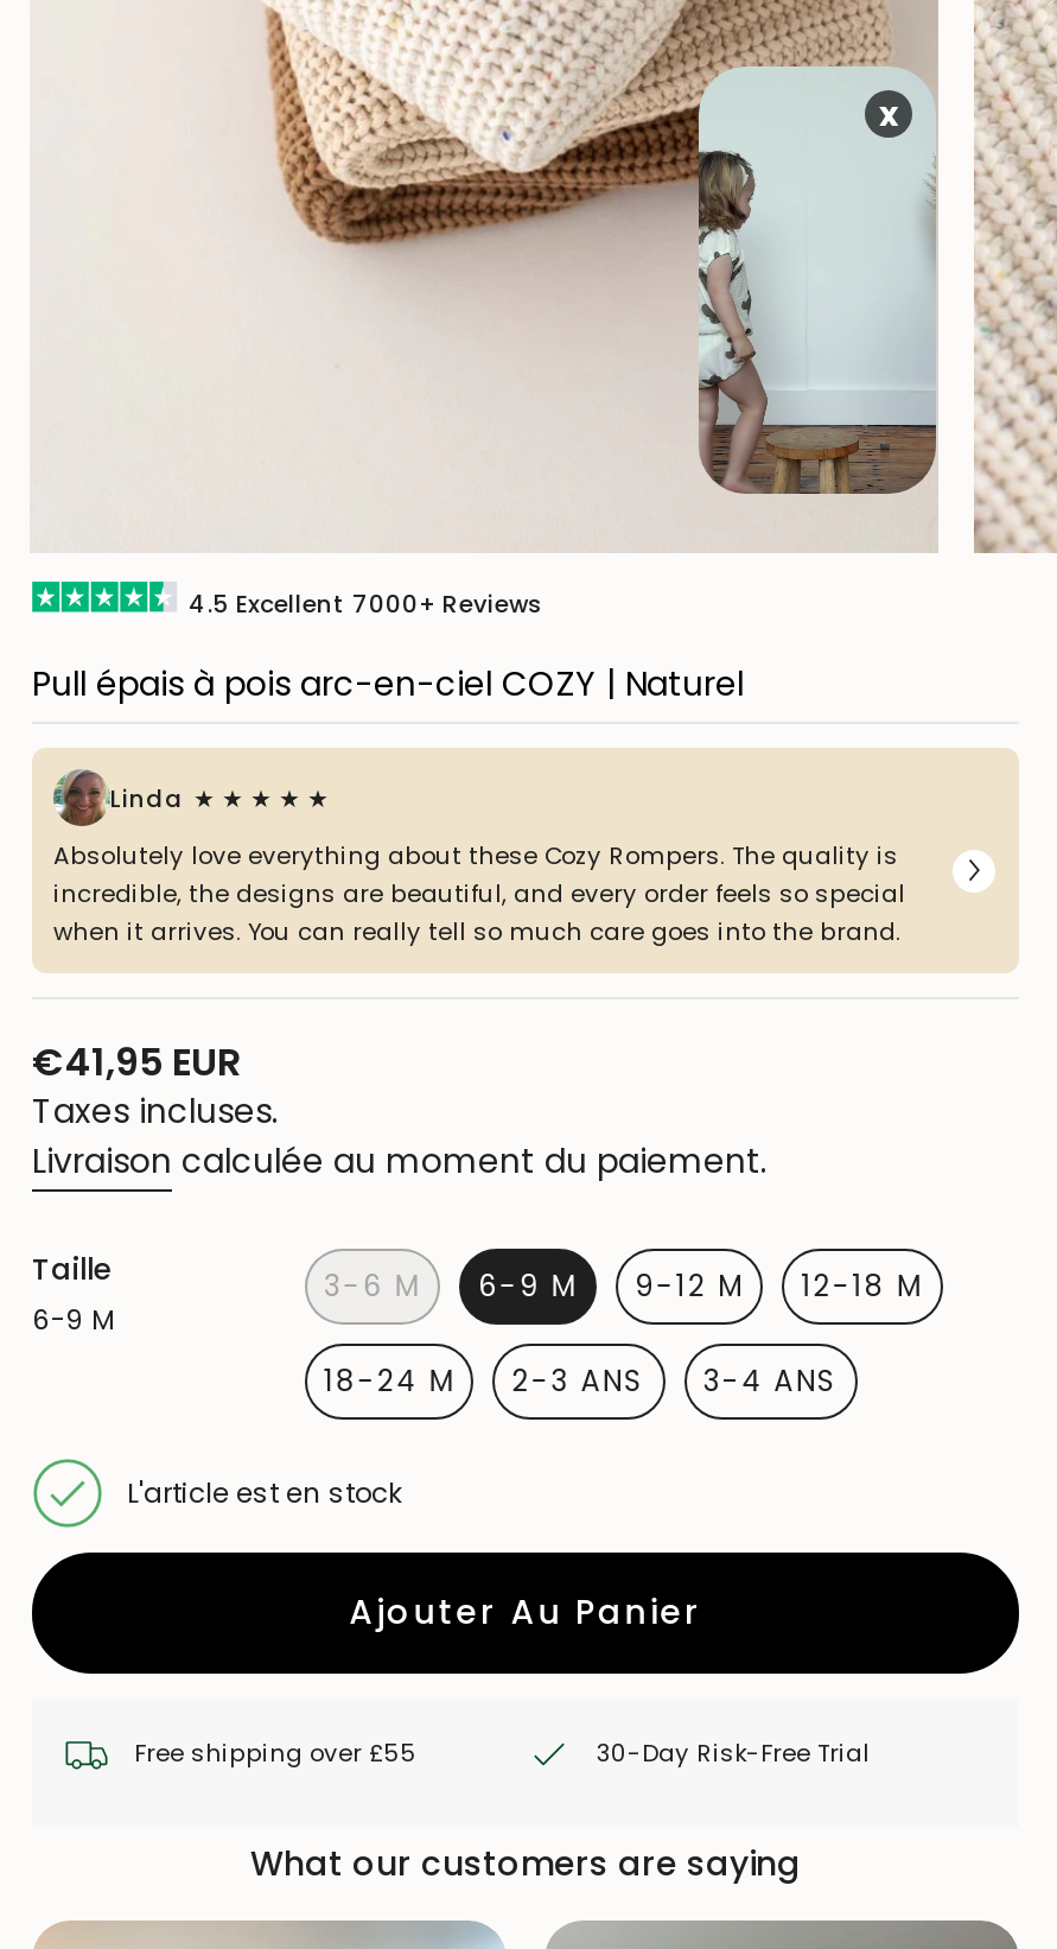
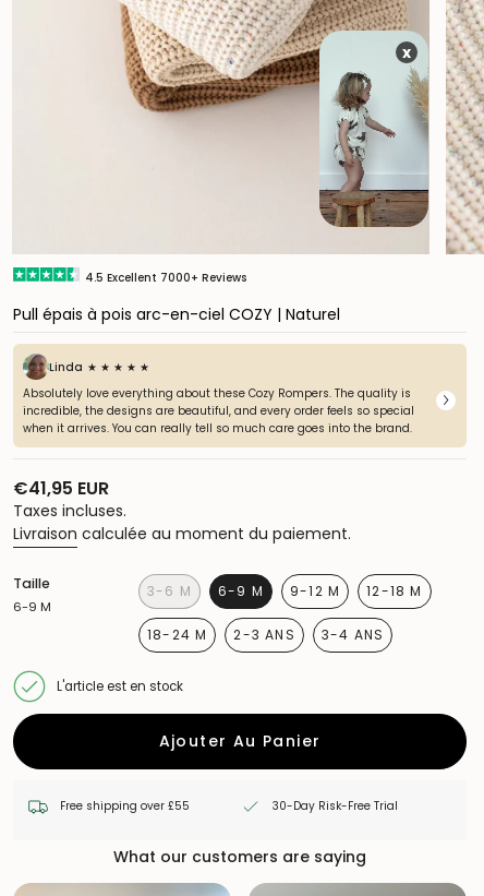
- [image]
+ [image]
